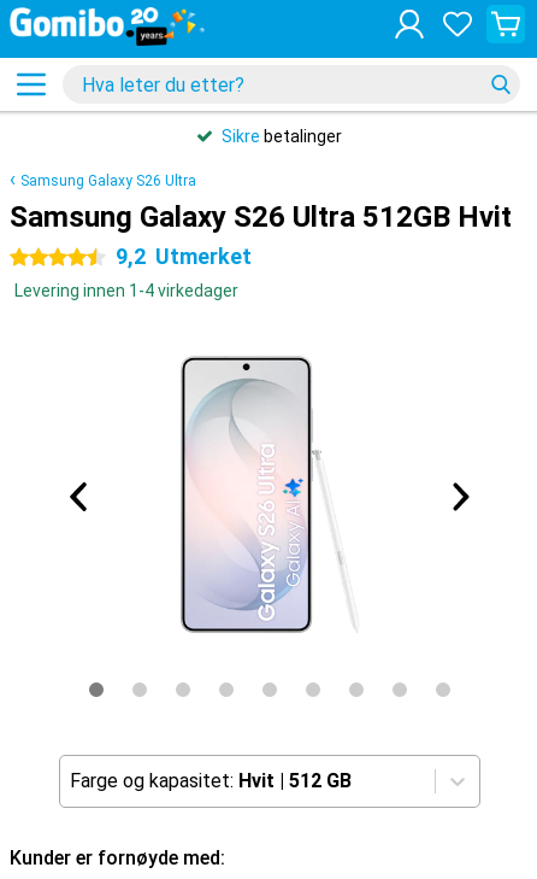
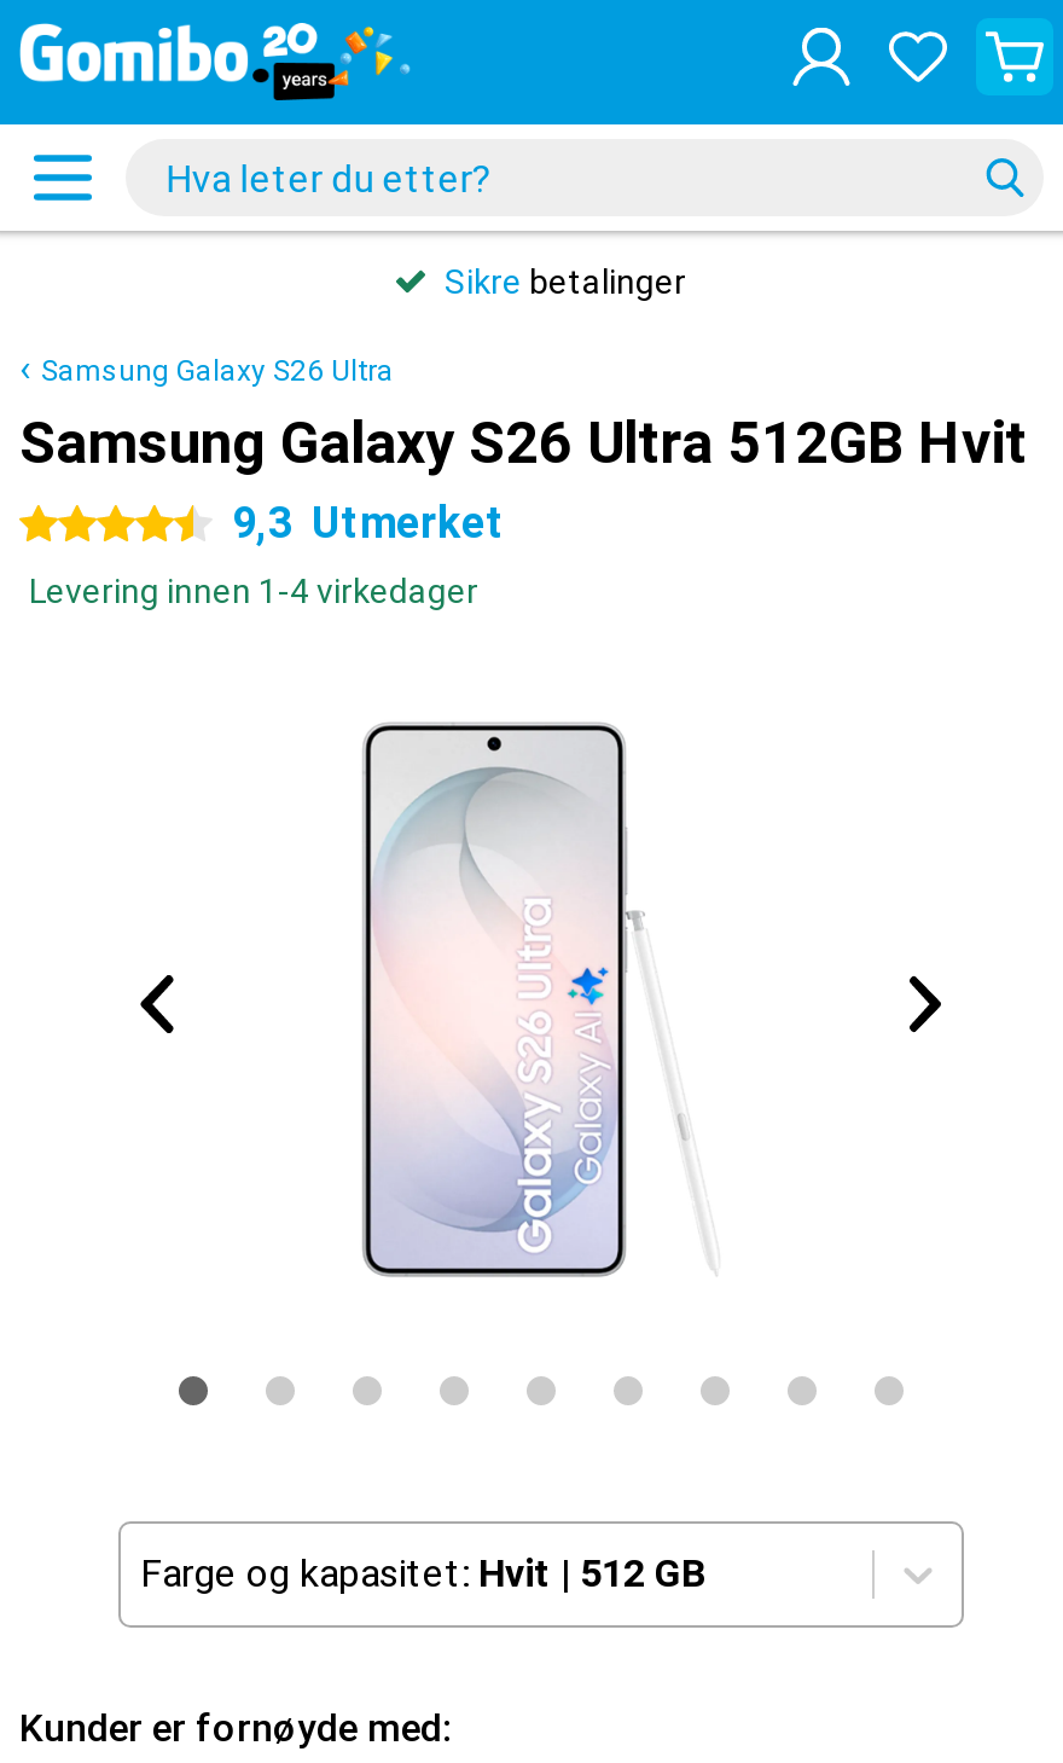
- 9,2 Utmerket
+ 9,3 Utmerket
